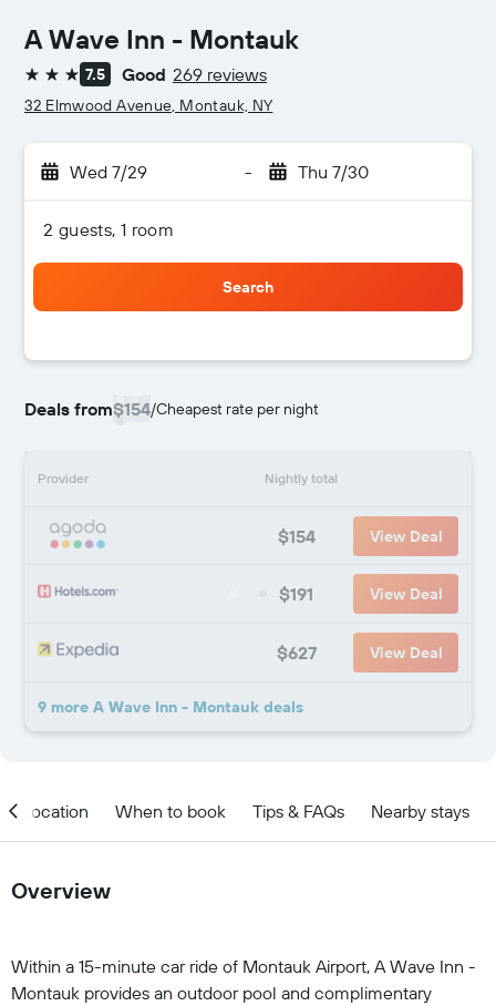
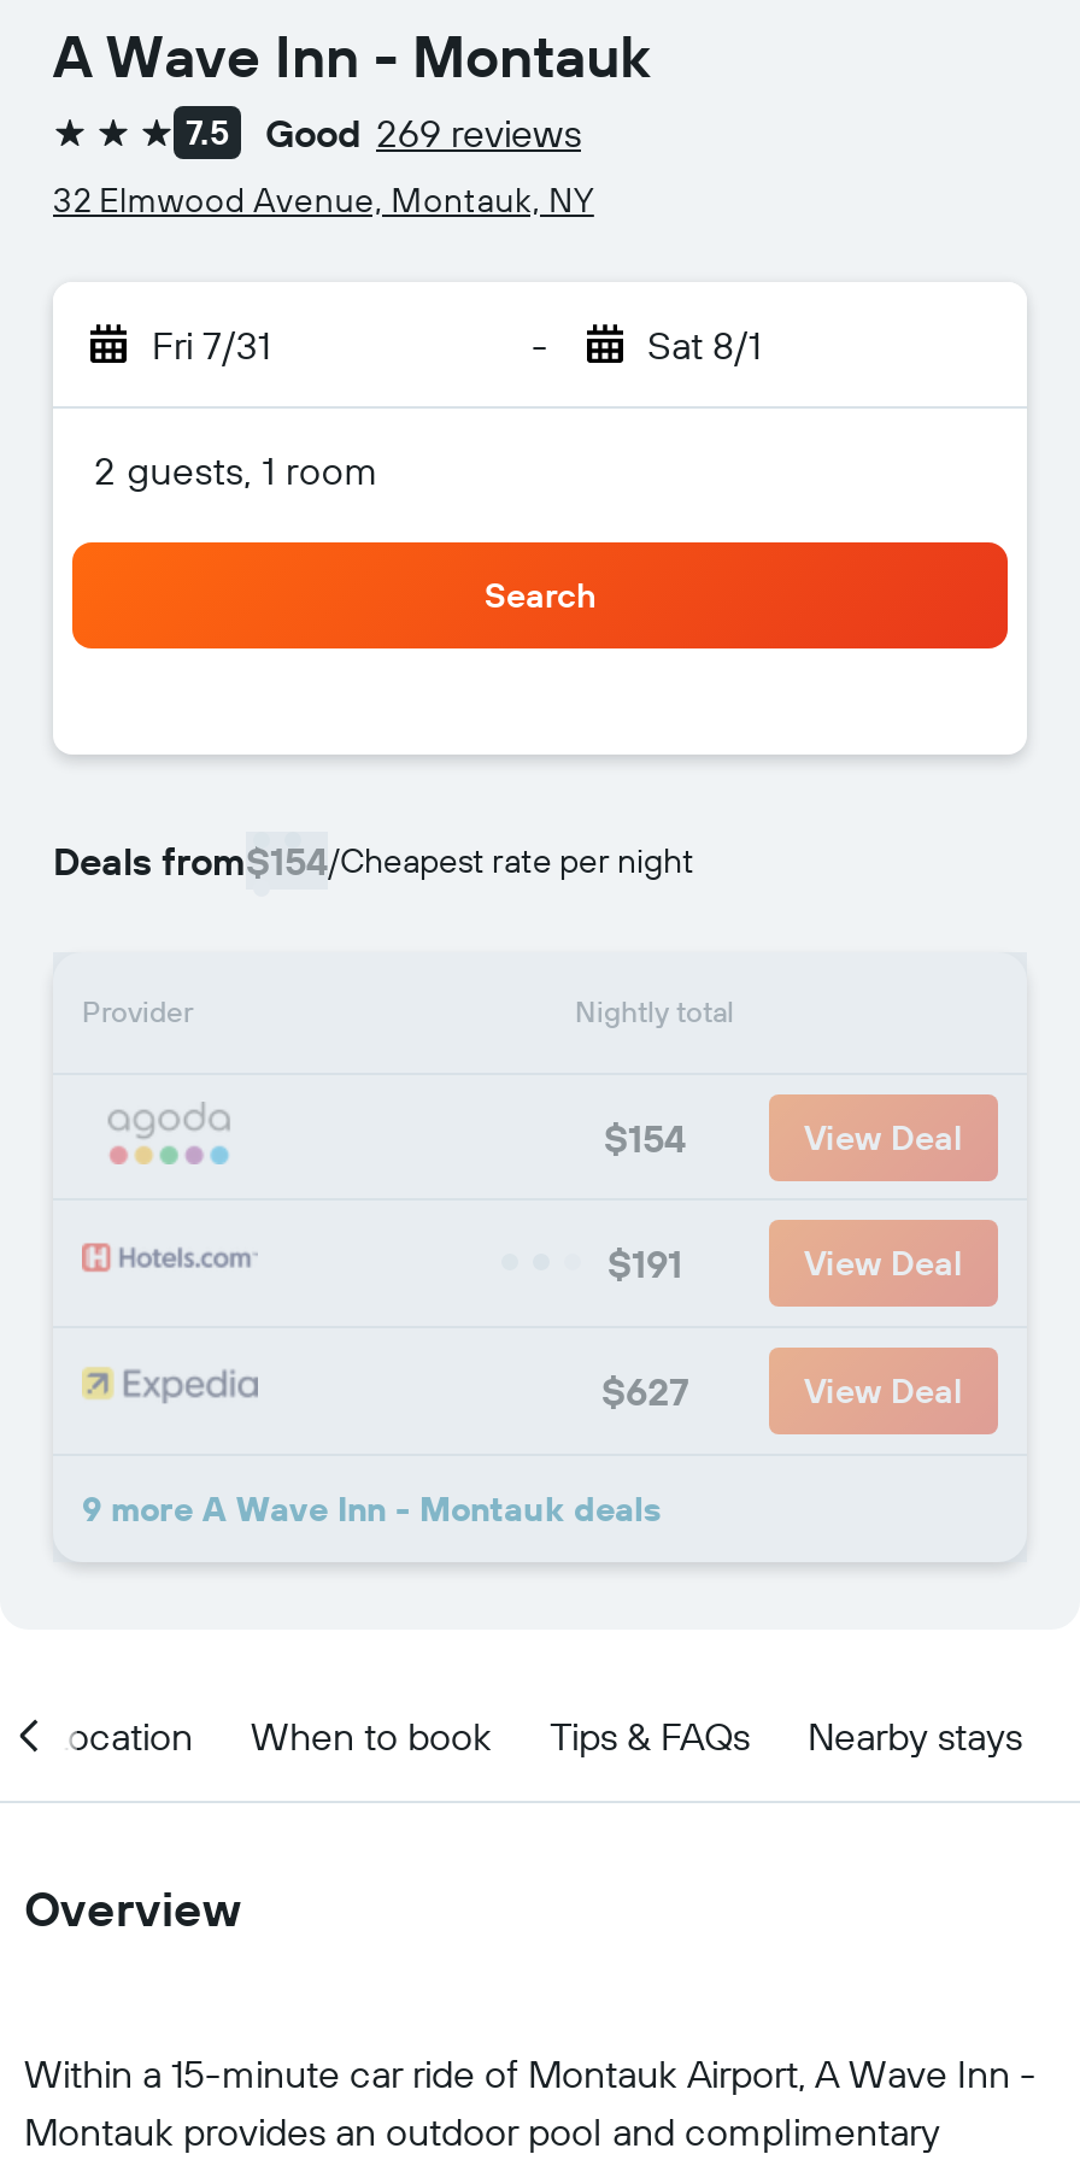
- Wed 7/29
+ Fri 7/31

- Thu 7/30
+ Sat 8/1
